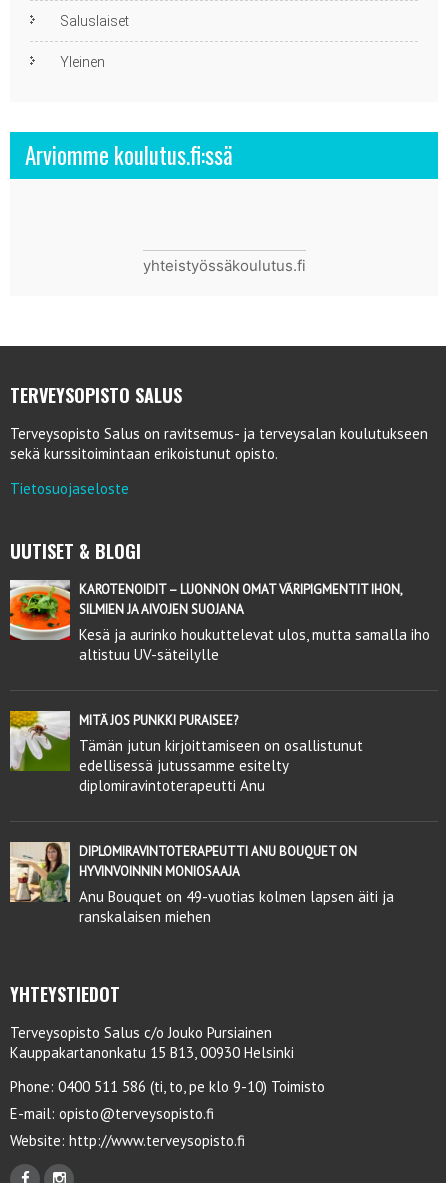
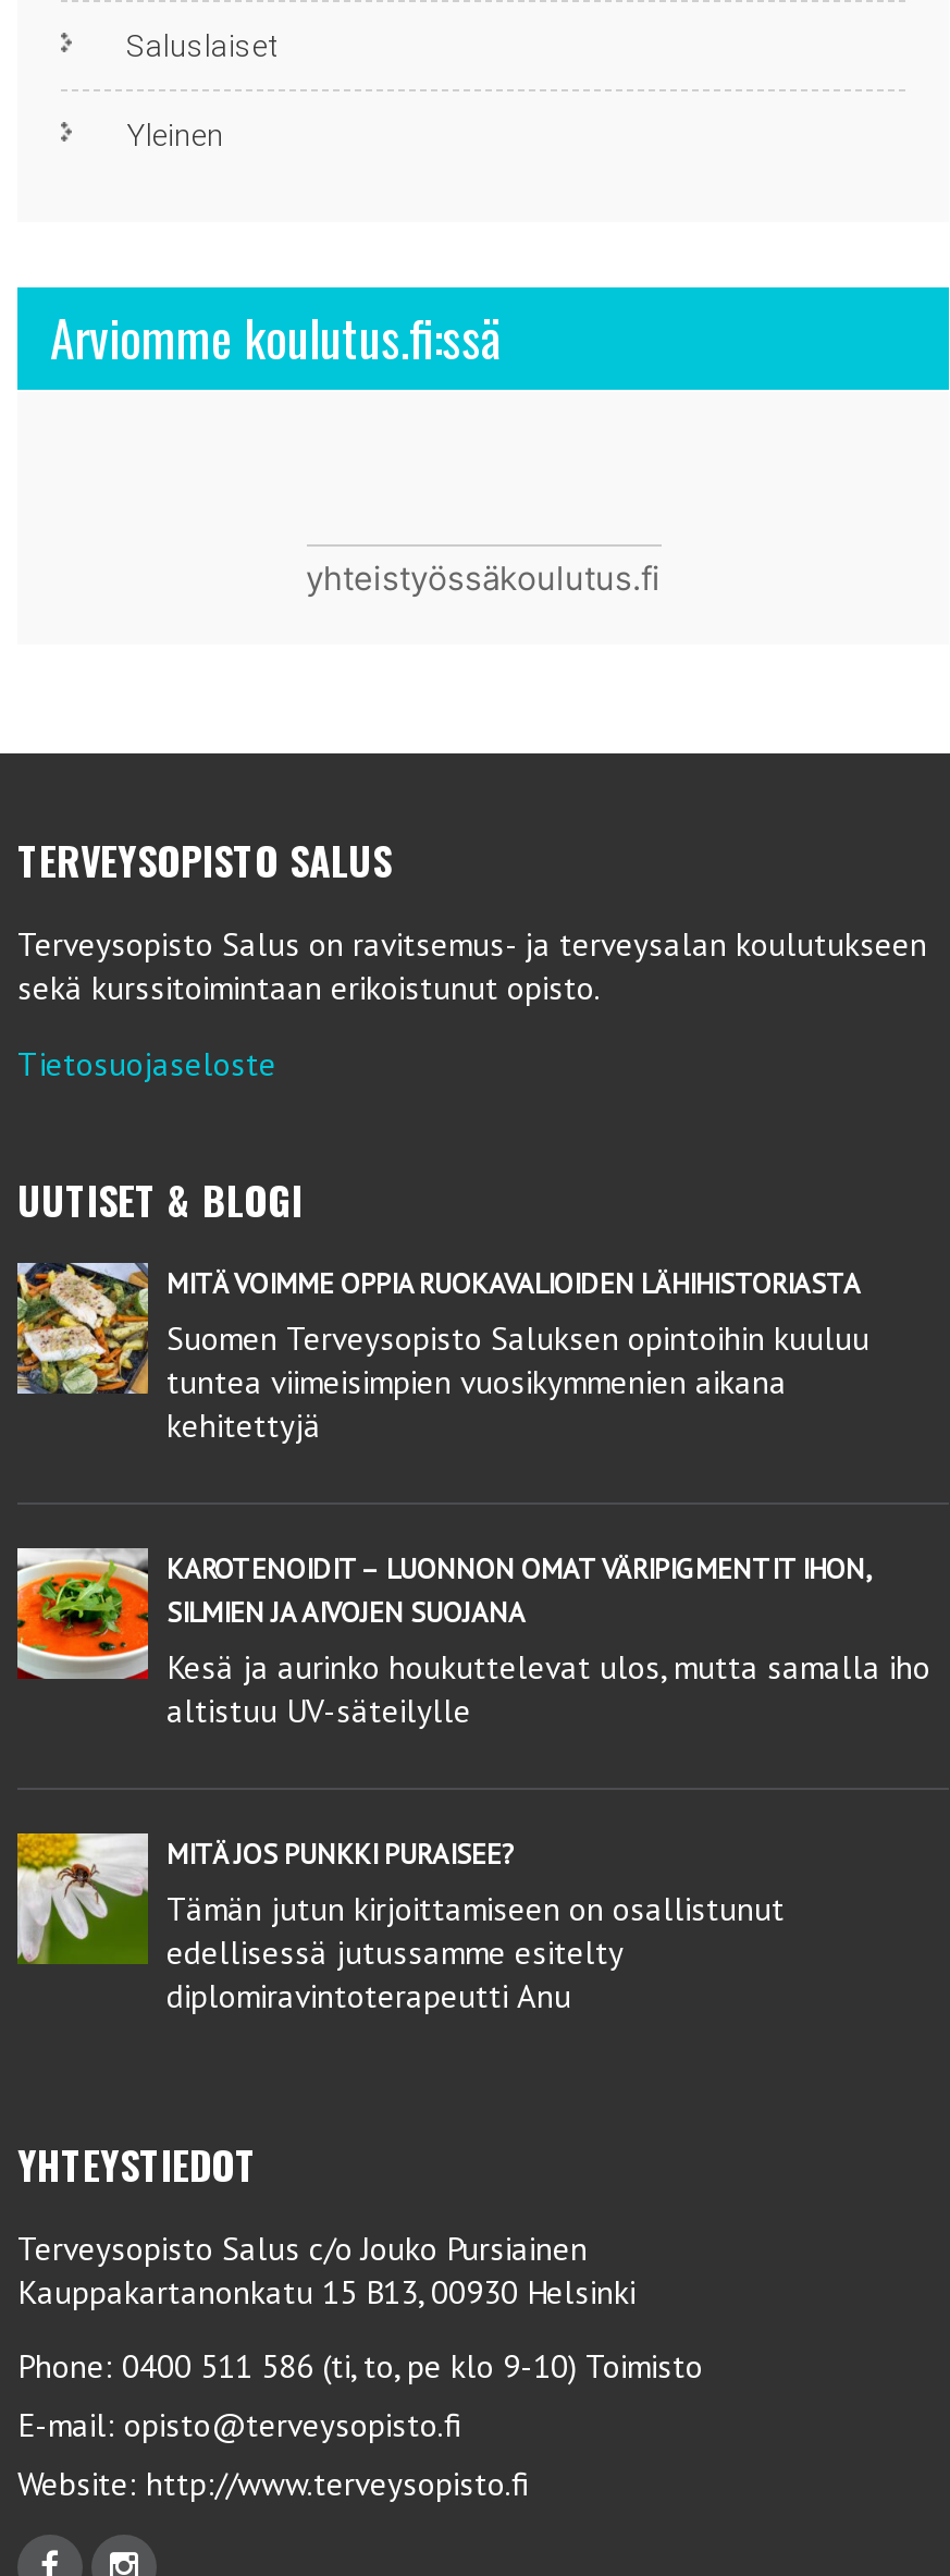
+ [image]
+ MITÄ VOIMME OPPIA RUOKAVALIOIDEN LÄHIHISTORIASTA
+ Suomen Terveysopisto Saluksen opintoihin kuuluu
+ tuntea viimeisimpien vuosikymmenien aikana
+ kehitettyjä

moved down: [image] | KAROTENOIDIT – LUONNON OMAT VÄRIPIGMENTIT IHON, | SILMIEN JA AIVOJEN SUOJANA | ... | edellisessä jutussamme esitelty | diplomiravintoterapeutti Anu

- [image]
- DIPLOMIRAVINTOTERAPEUTTI ANU BOUQUET ON
- HYVINVOINNIN MONIOSAAJA
- Anu Bouquet on 49-vuotias kolmen lapsen äiti ja
- ranskalaisen miehen
